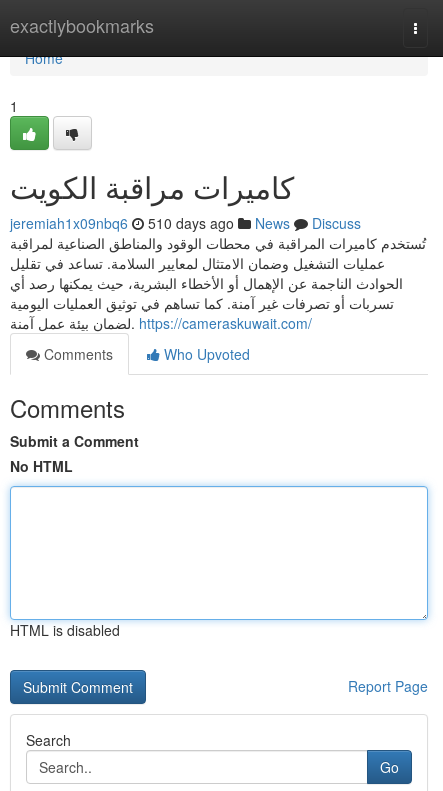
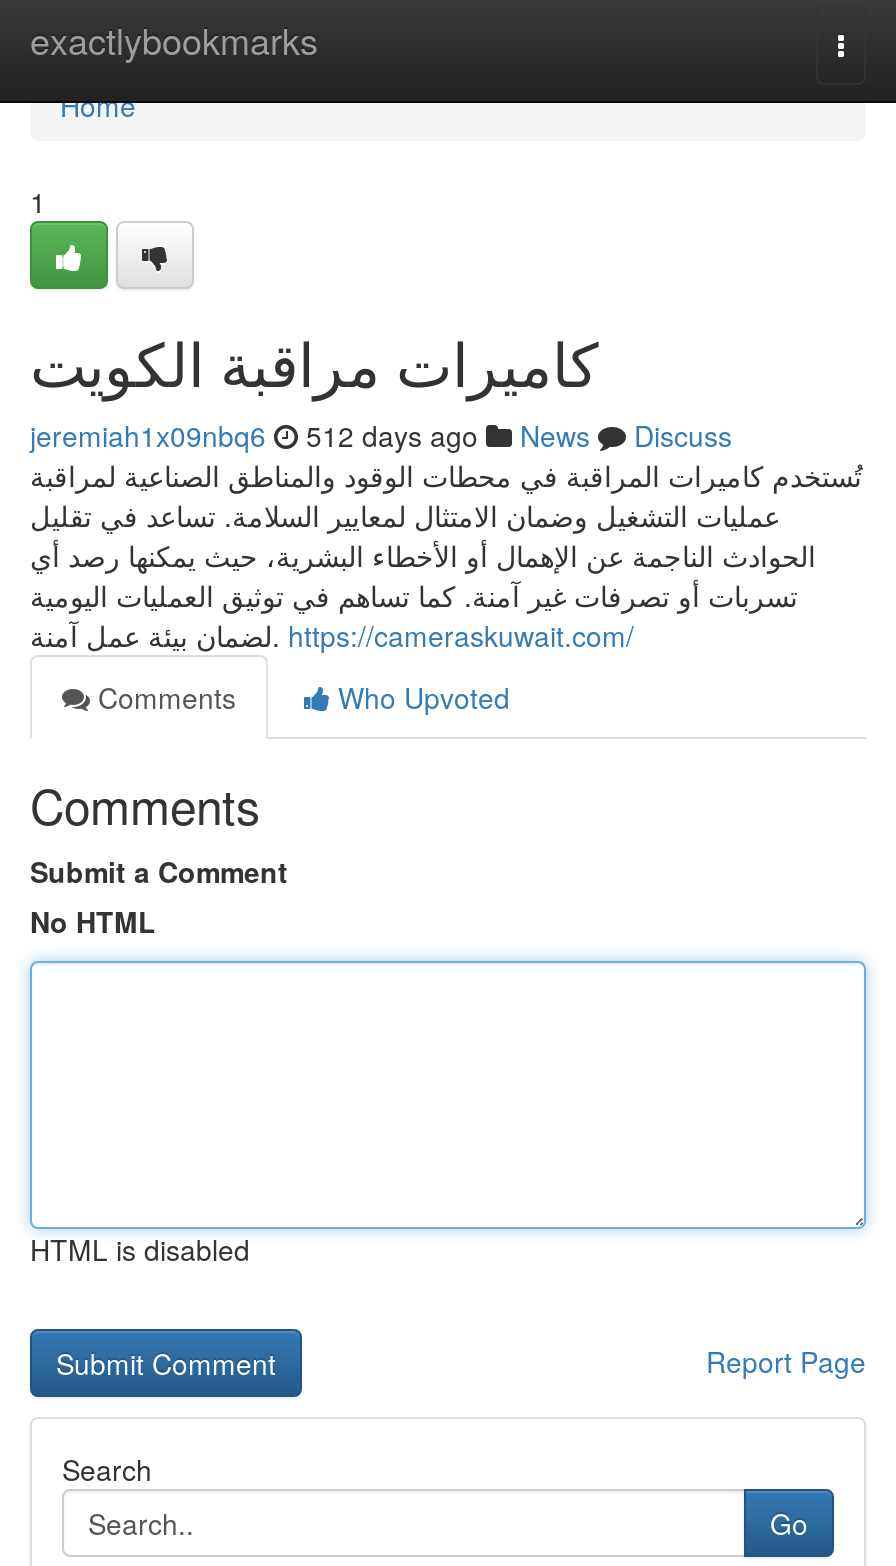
- jeremiah1x09nbq6 510 days ago News Discuss
+ jeremiah1x09nbq6 512 days ago News Discuss
